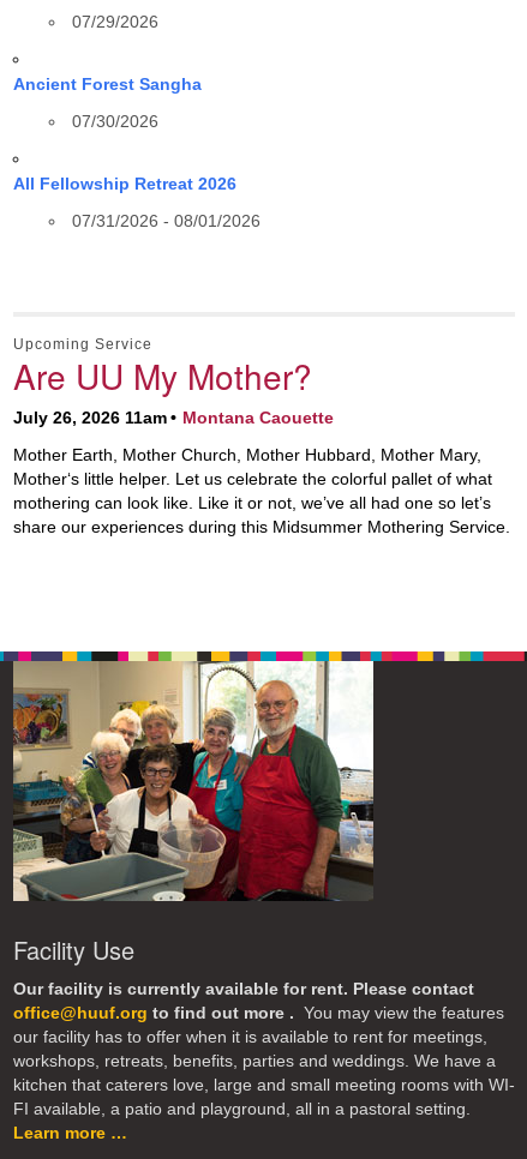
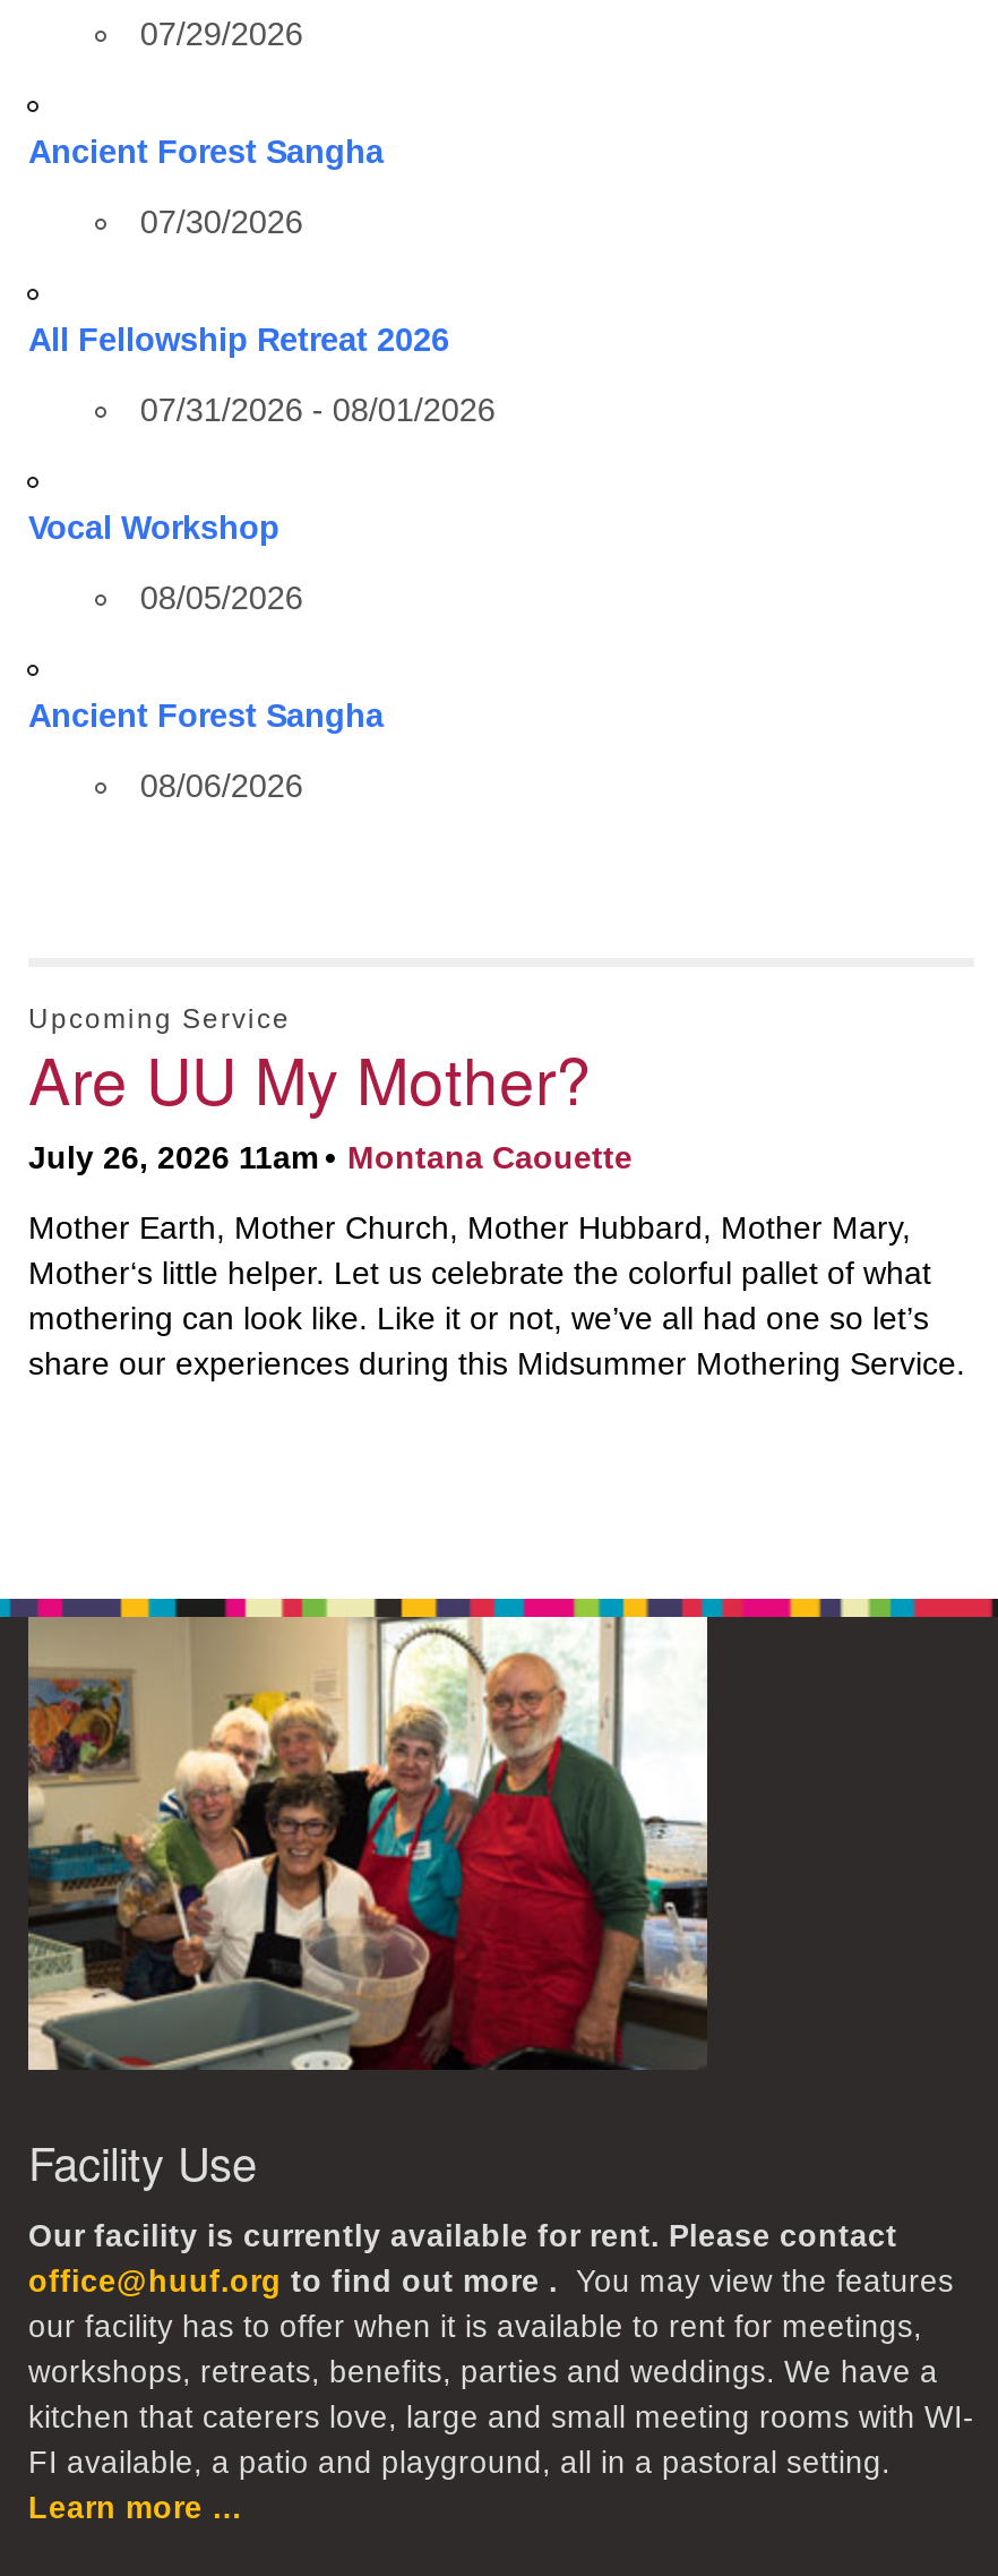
+ Vocal Workshop
+ 08/05/2026
+ Ancient Forest Sangha
+ 08/06/2026
